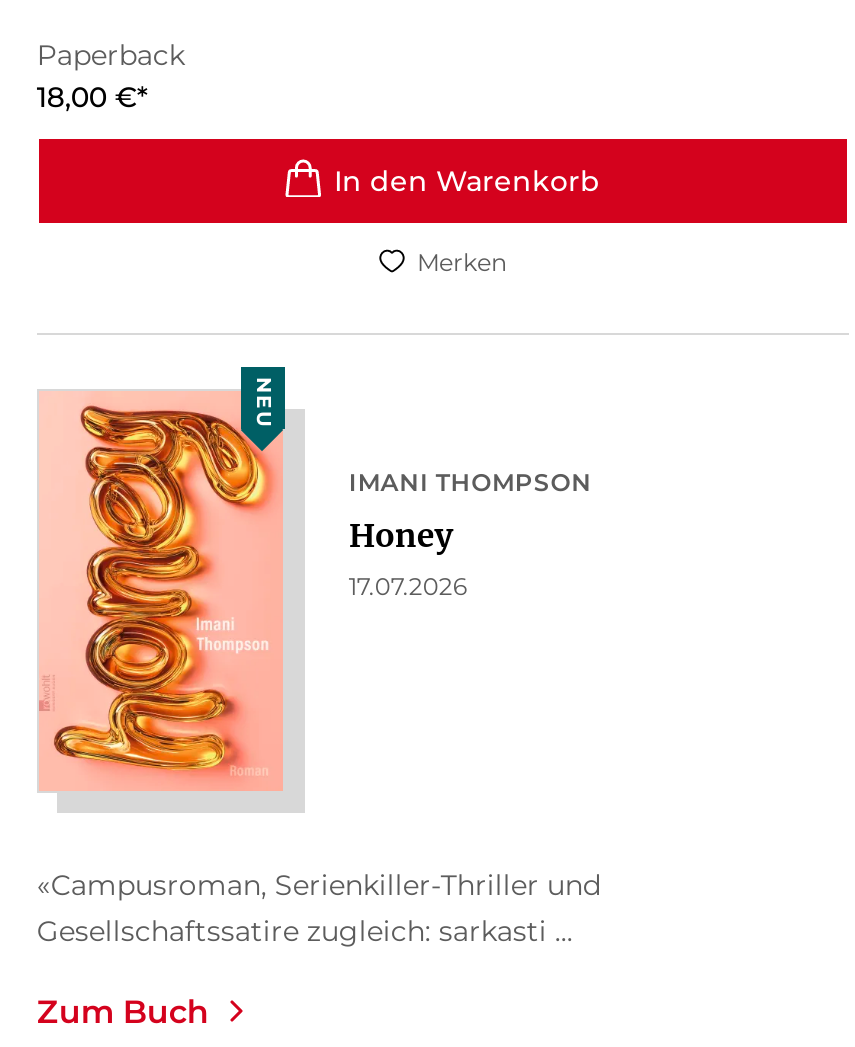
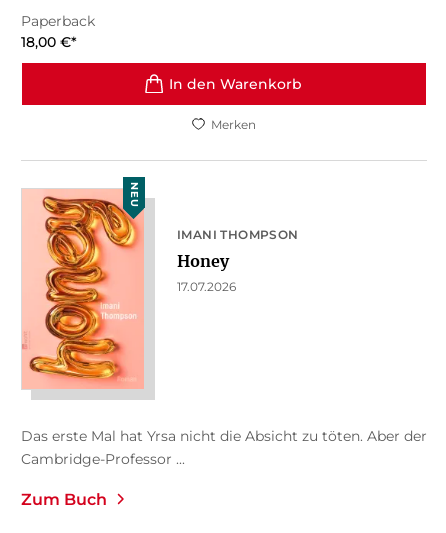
- «Campusroman, Serienkiller-Thriller und
- Gesellschaftssatire zugleich: sarkasti ...
+ Das erste Mal hat Yrsa nicht die Absicht zu töten. Aber der
+ Cambridge-Professor ...
